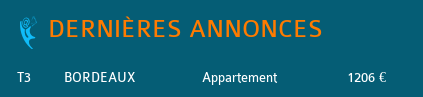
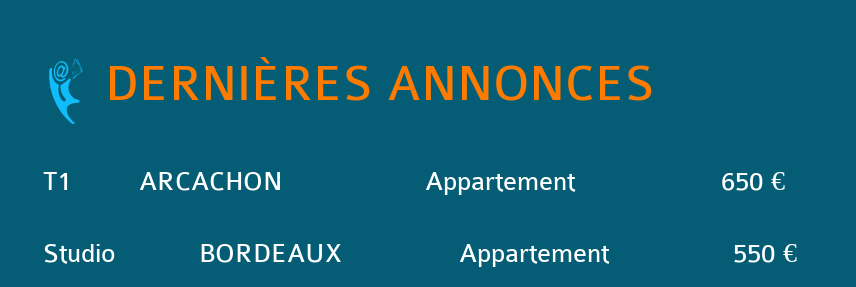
- T3
+ T1
+ ARCACHON
+ Appartement
+ 650 €
+ Studio

- 1206 €
+ 550 €
